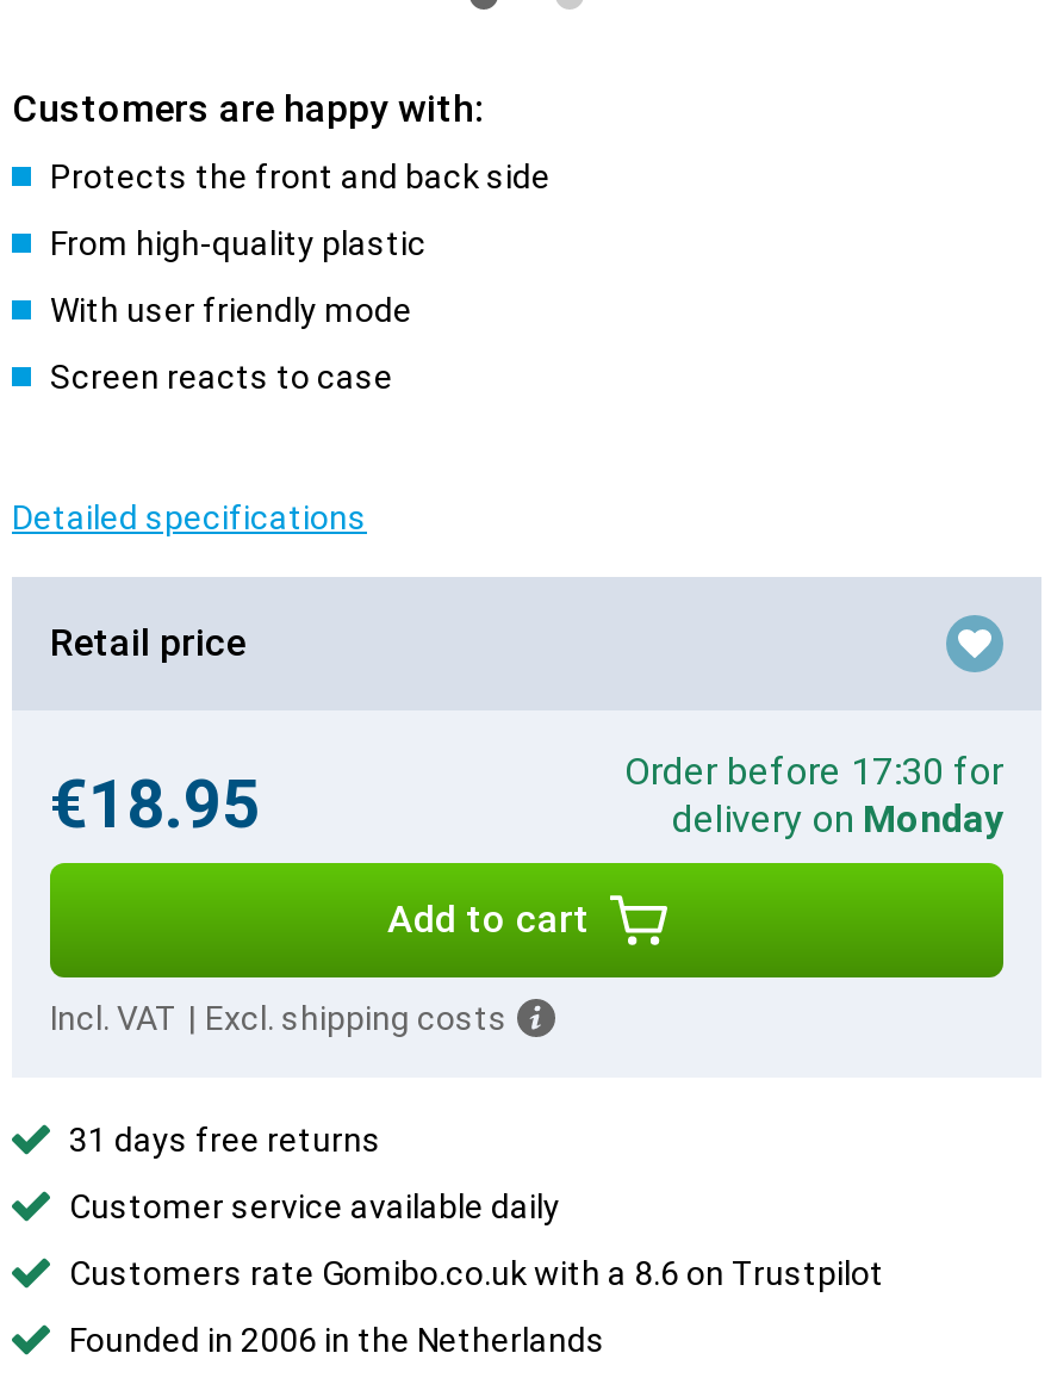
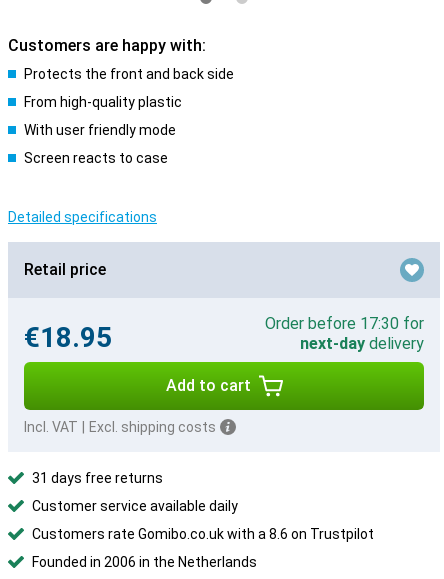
- delivery on Monday
+ next-day delivery
